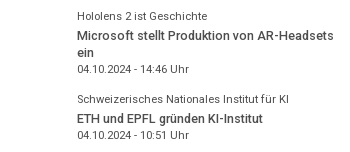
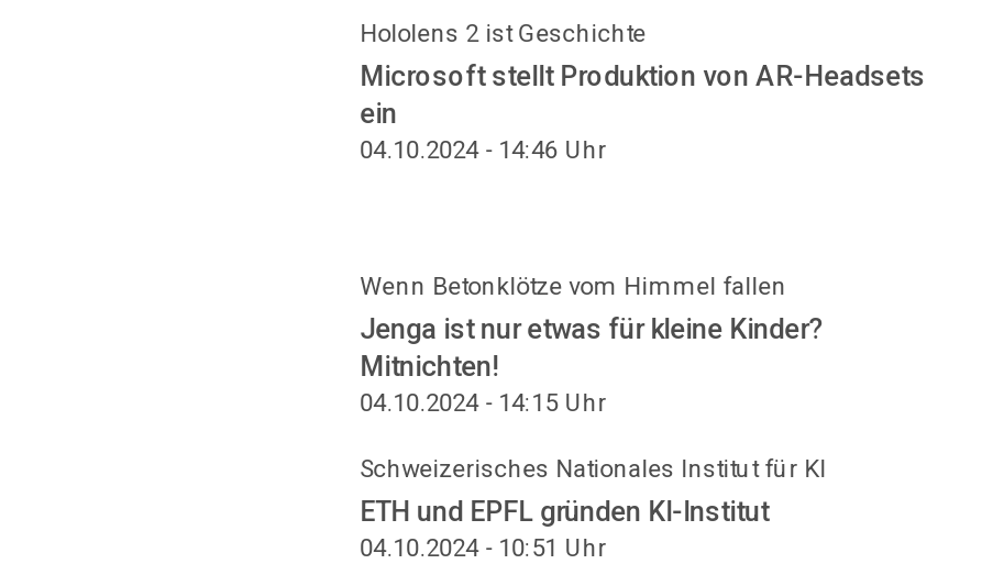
+ Wenn Betonklötze vom Himmel fallen
+ Jenga ist nur etwas für kleine Kinder?
+ Mitnichten!
+ 04.10.2024 - 14:15 Uhr
